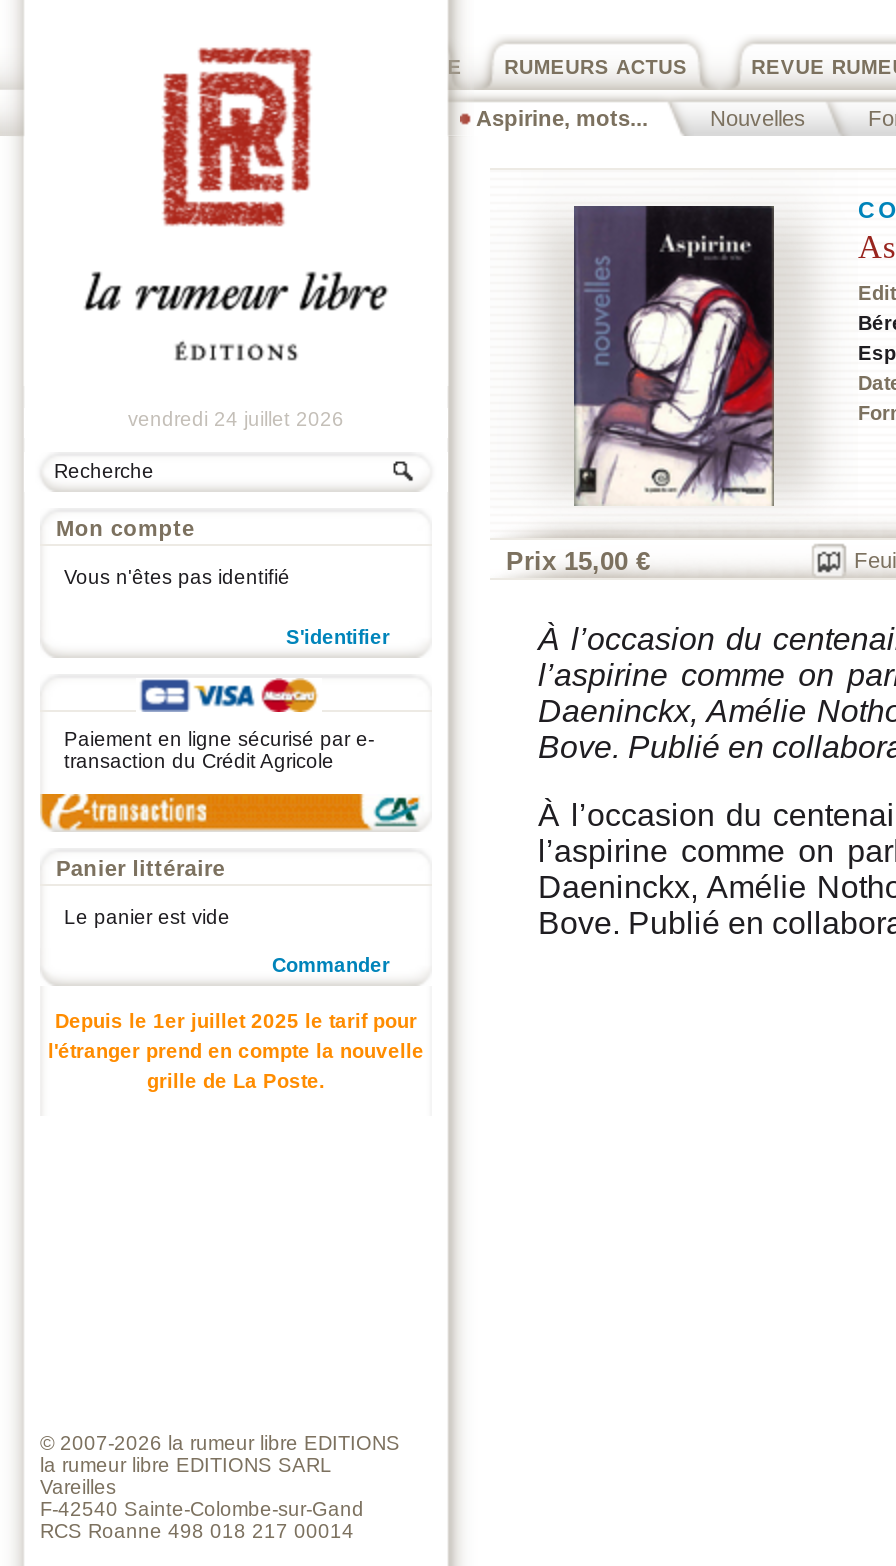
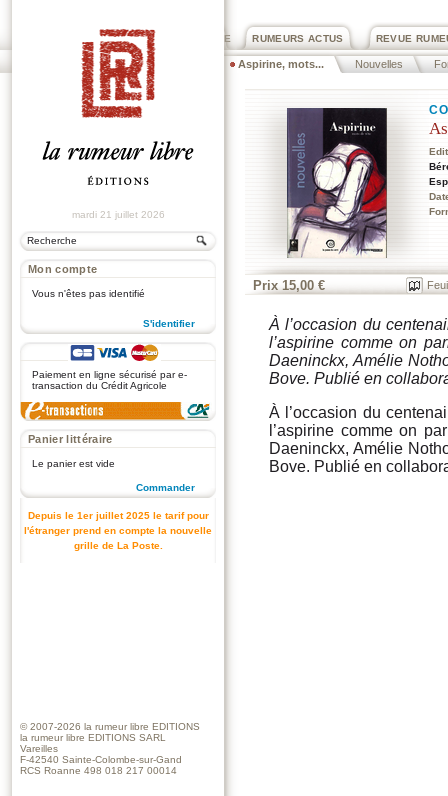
- vendredi 24 juillet 2026
+ mardi 21 juillet 2026
